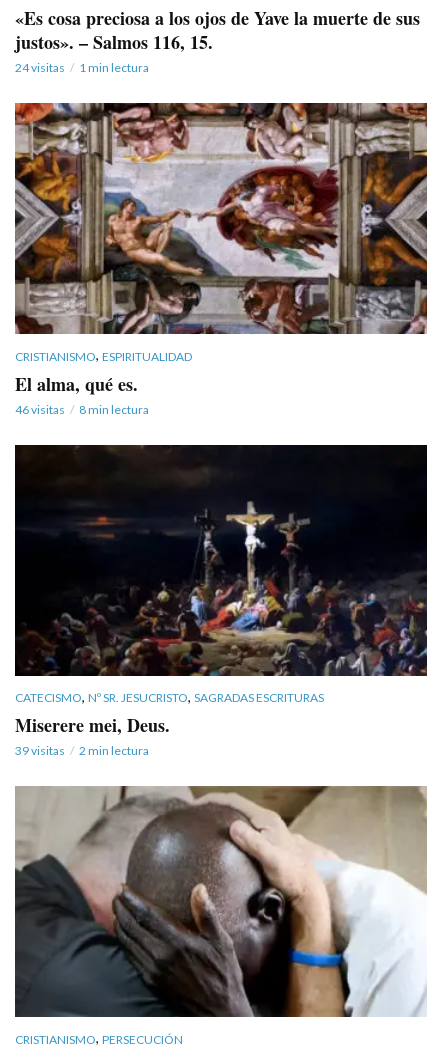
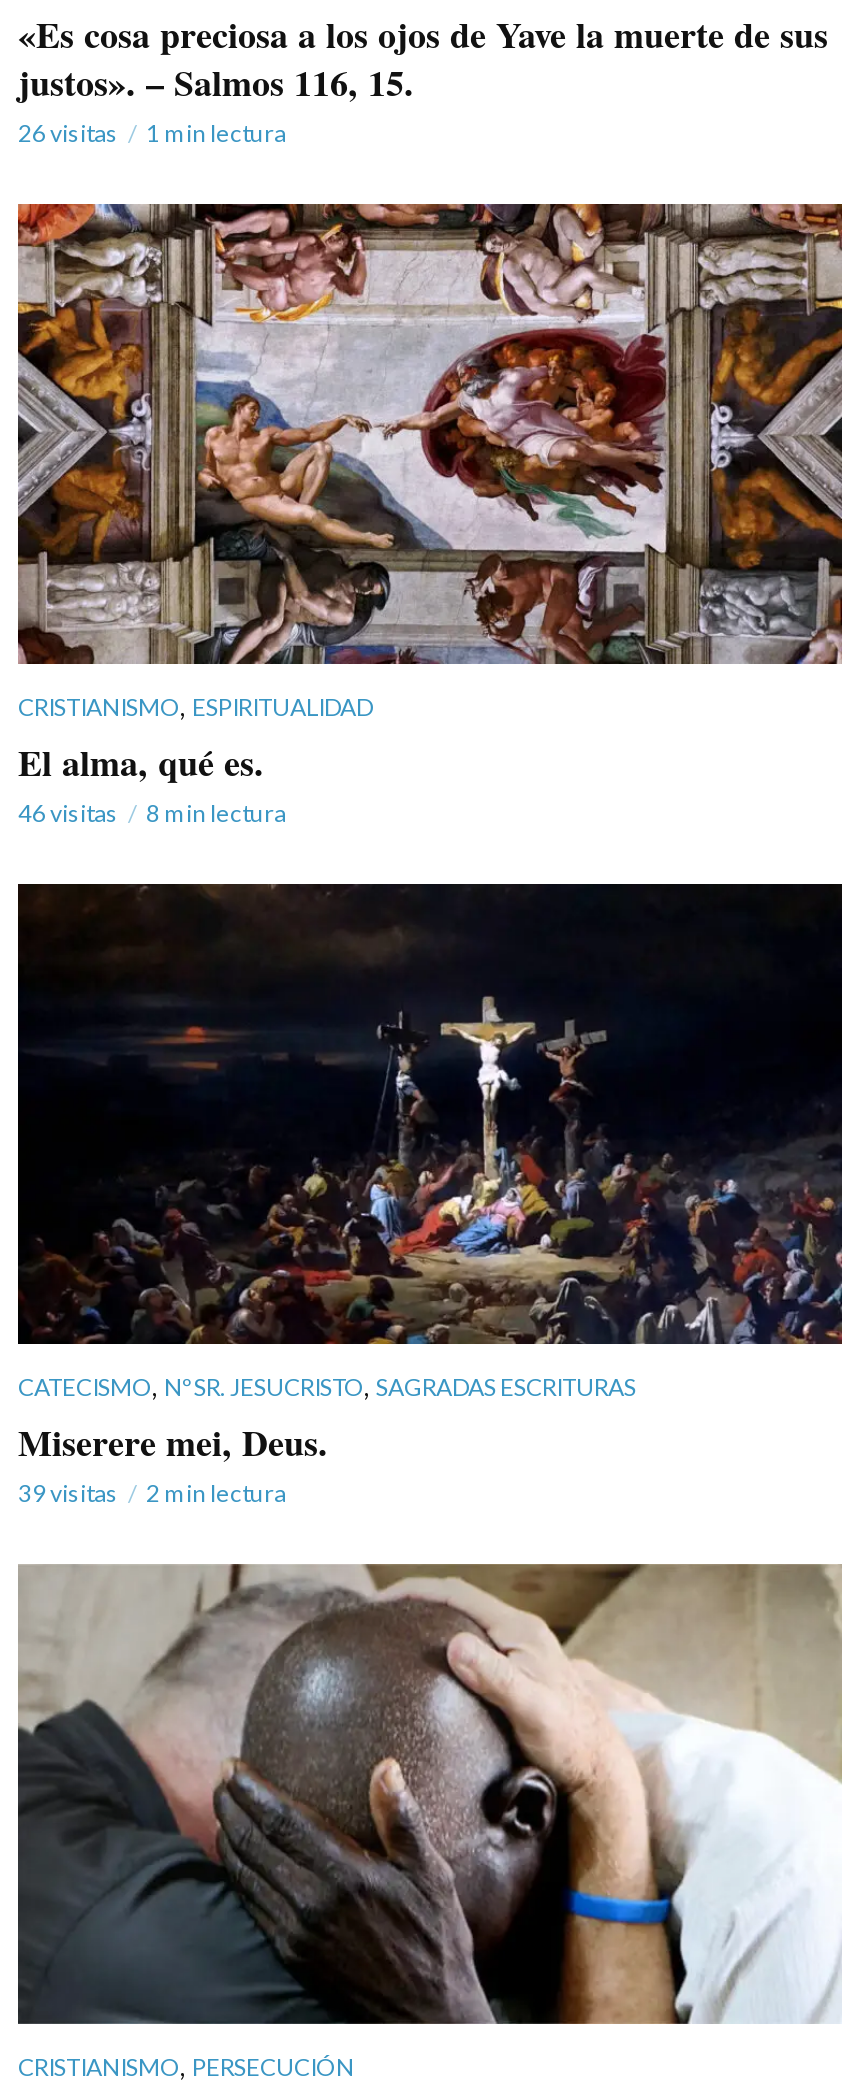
- 24 visitas 1 min lectura
+ 26 visitas 1 min lectura
